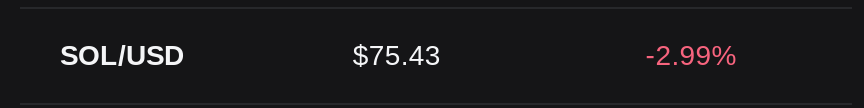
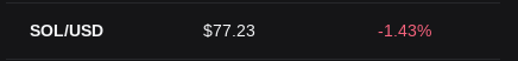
- $75.43
+ $77.23

- -2.99%
+ -1.43%
